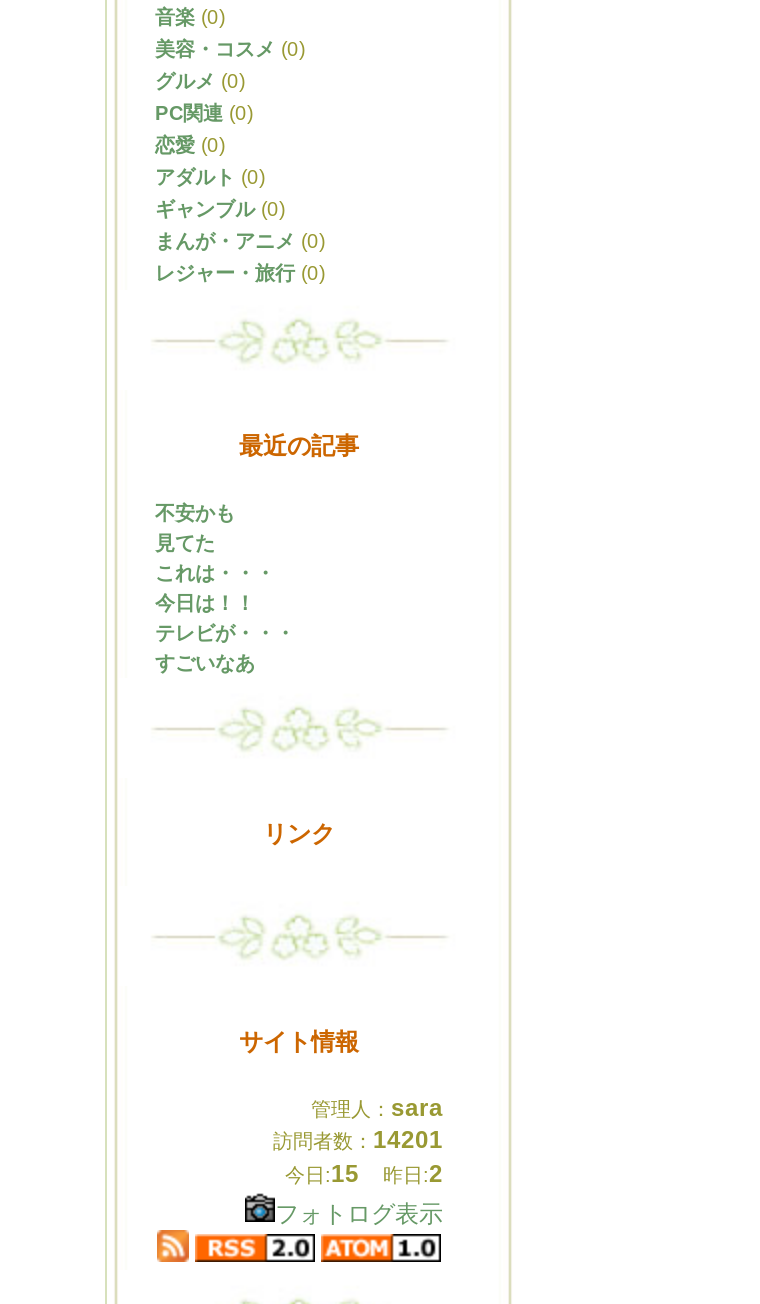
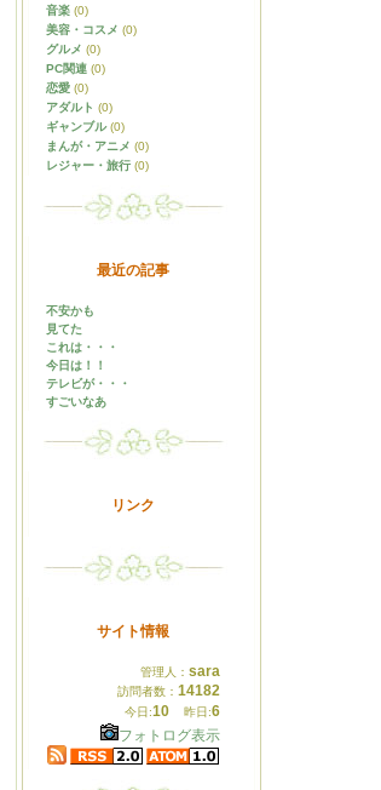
- 訪問者数：14201
+ 訪問者数：14182

- 今日: 15
+ 今日: 10

- 昨日: 2
+ 昨日: 6
